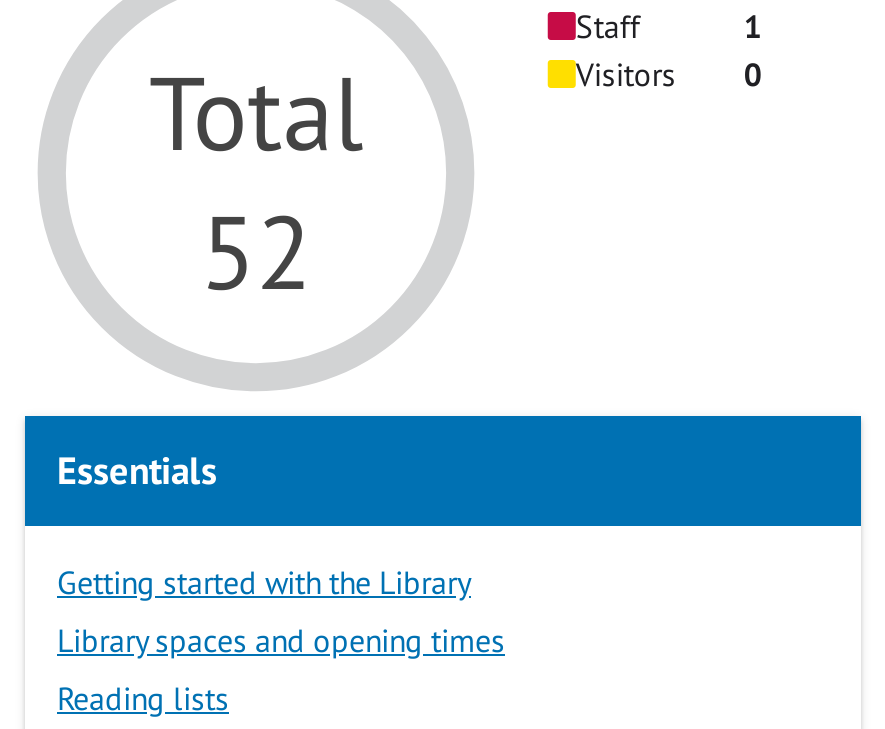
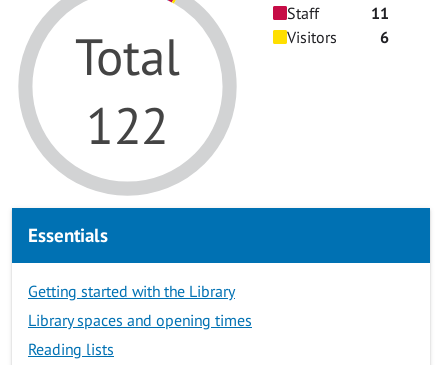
- 1
+ 11

- 0
+ 6

- 52
+ 122
